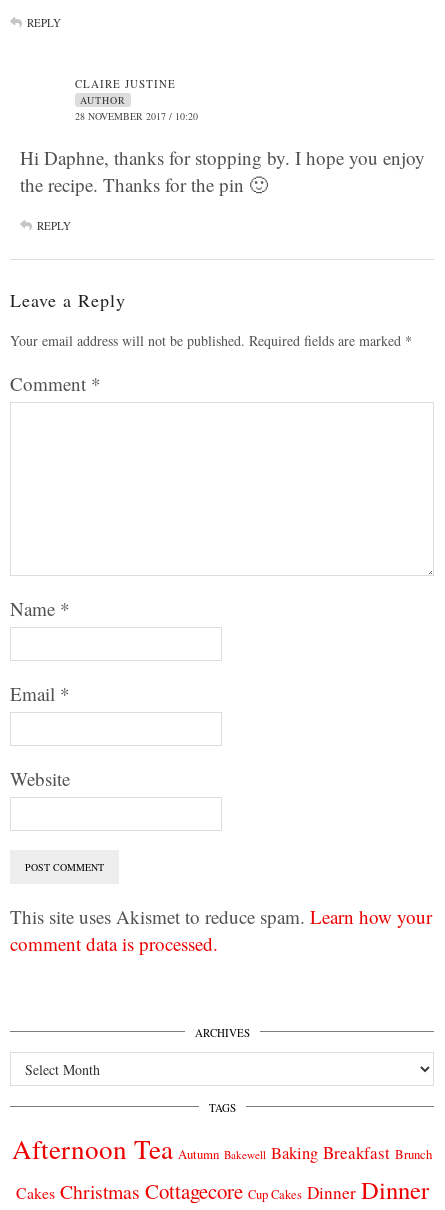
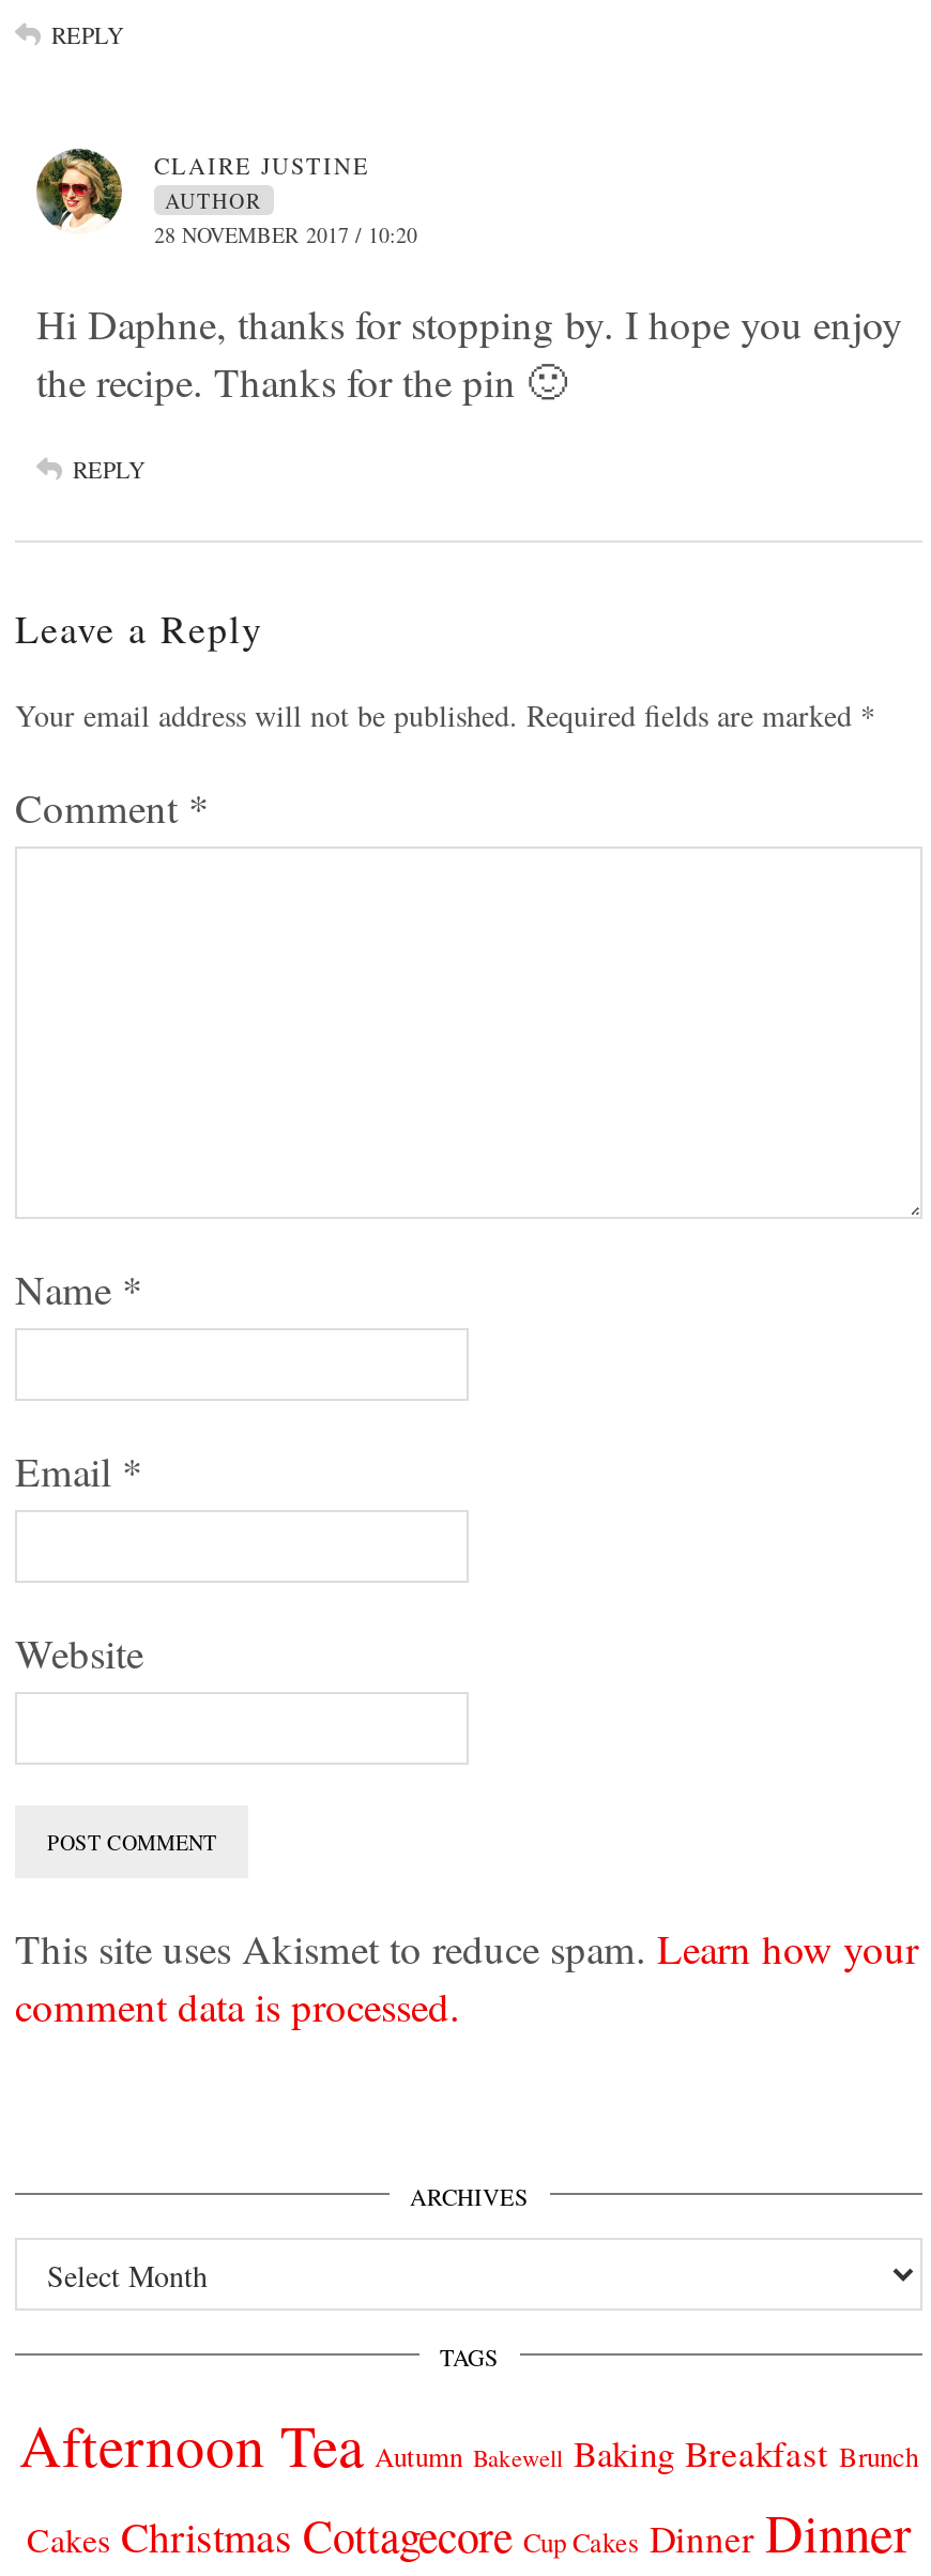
+ [image]
